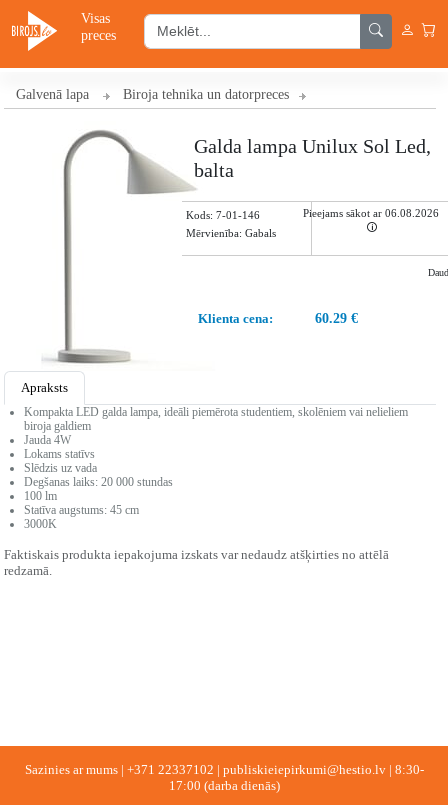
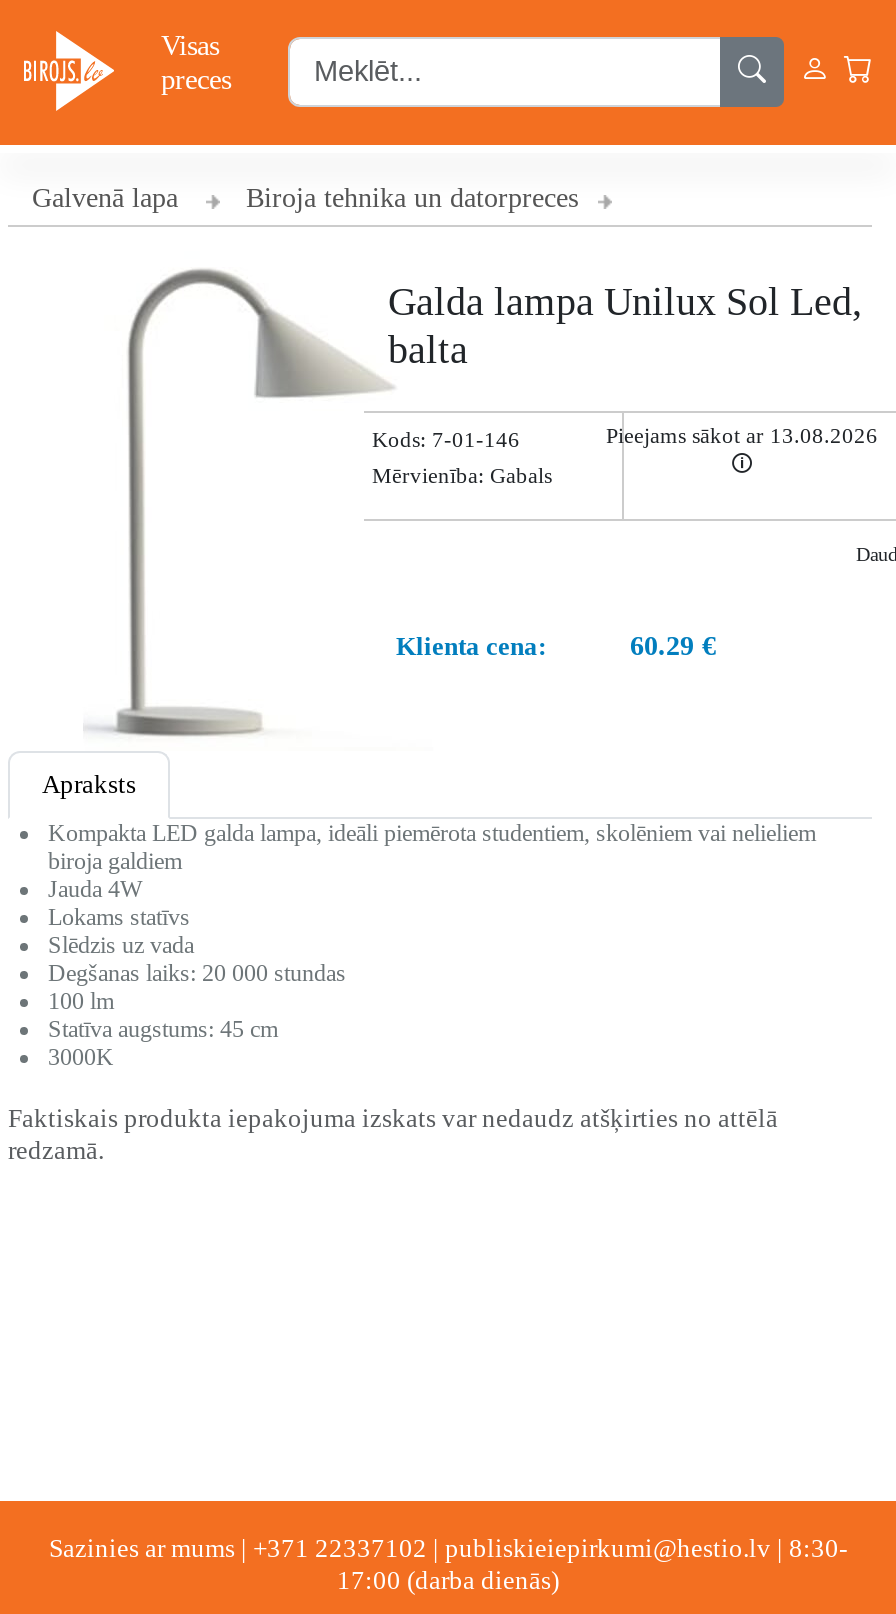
- Pieejams sākot ar 06.08.2026
+ Pieejams sākot ar 13.08.2026
